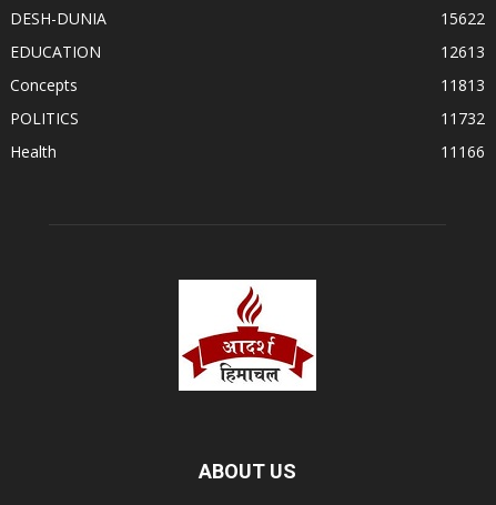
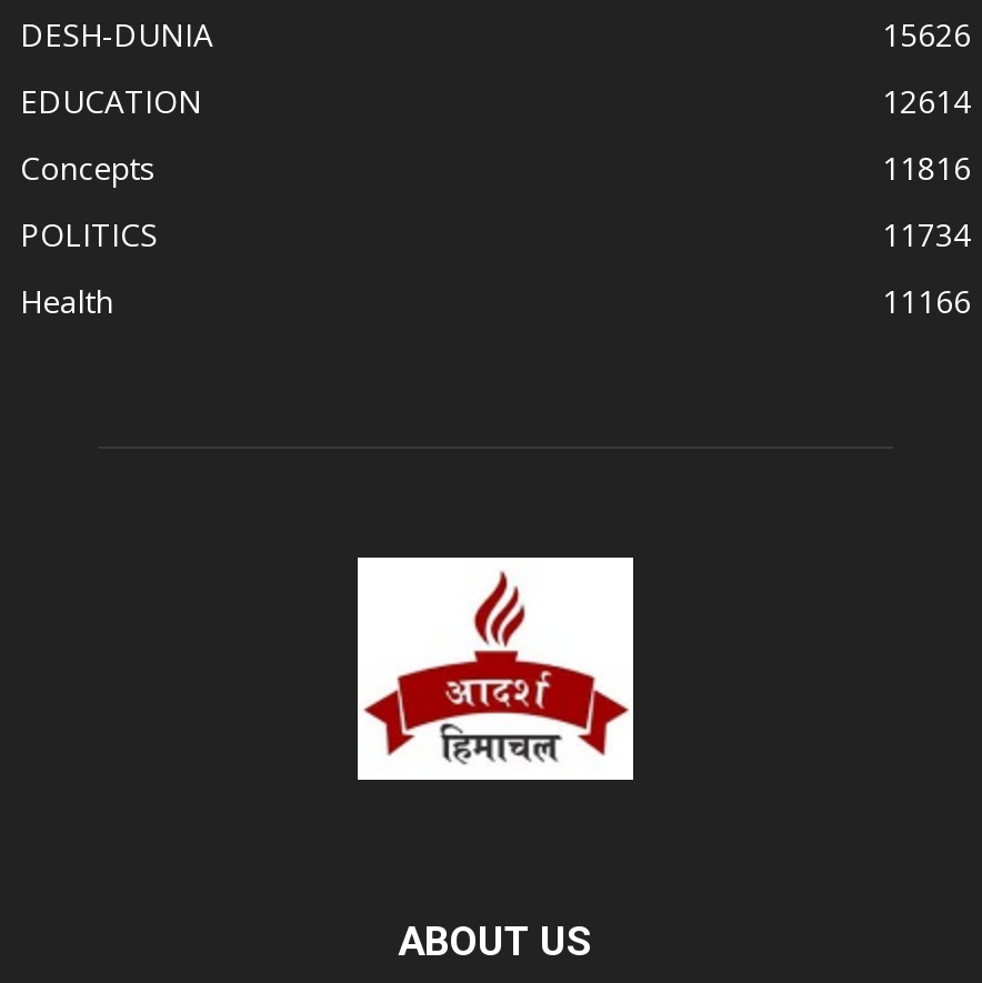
- 15622
+ 15626

- 12613
+ 12614

- 11813
+ 11816

- 11732
+ 11734
